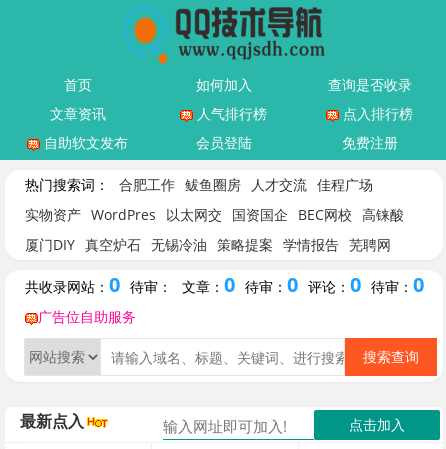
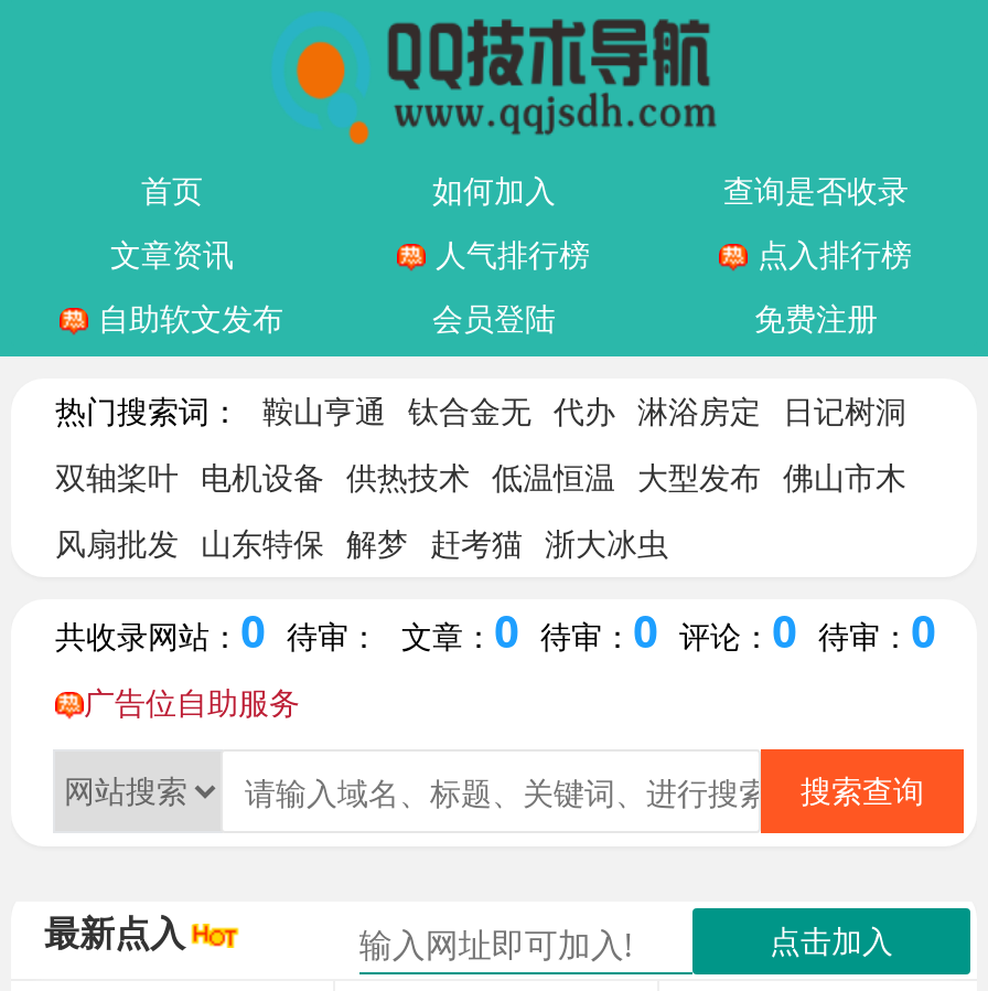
- 热门搜索词： 合肥工作 鲅鱼圈房 人才交流 佳程广场
+ 热门搜索词： 鞍山亨通 钛合金无 代办 淋浴房定 日记树洞

- 实物资产 WordPres 以太网交 国资国企 BEC网校 高铼酸
+ 双轴桨叶 电机设备 供热技术 低温恒温 大型发布 佛山市木

- 厦门DIY 真空炉石 无锡冷油 策略提案 学情报告 芜聘网
+ 风扇批发 山东特保 解梦 赶考猫 浙大冰虫
